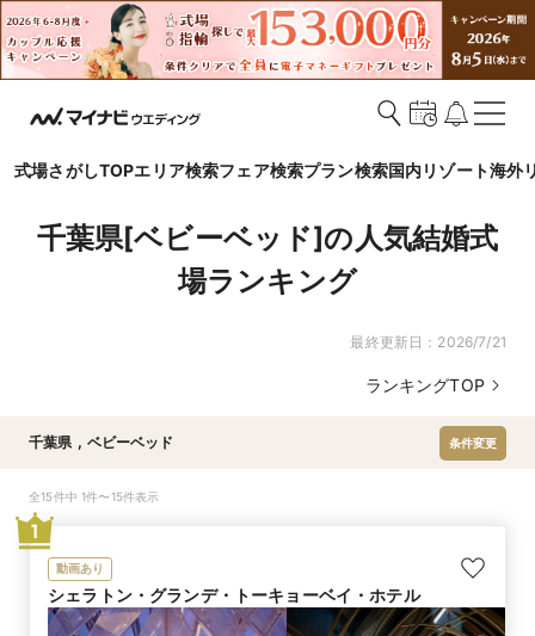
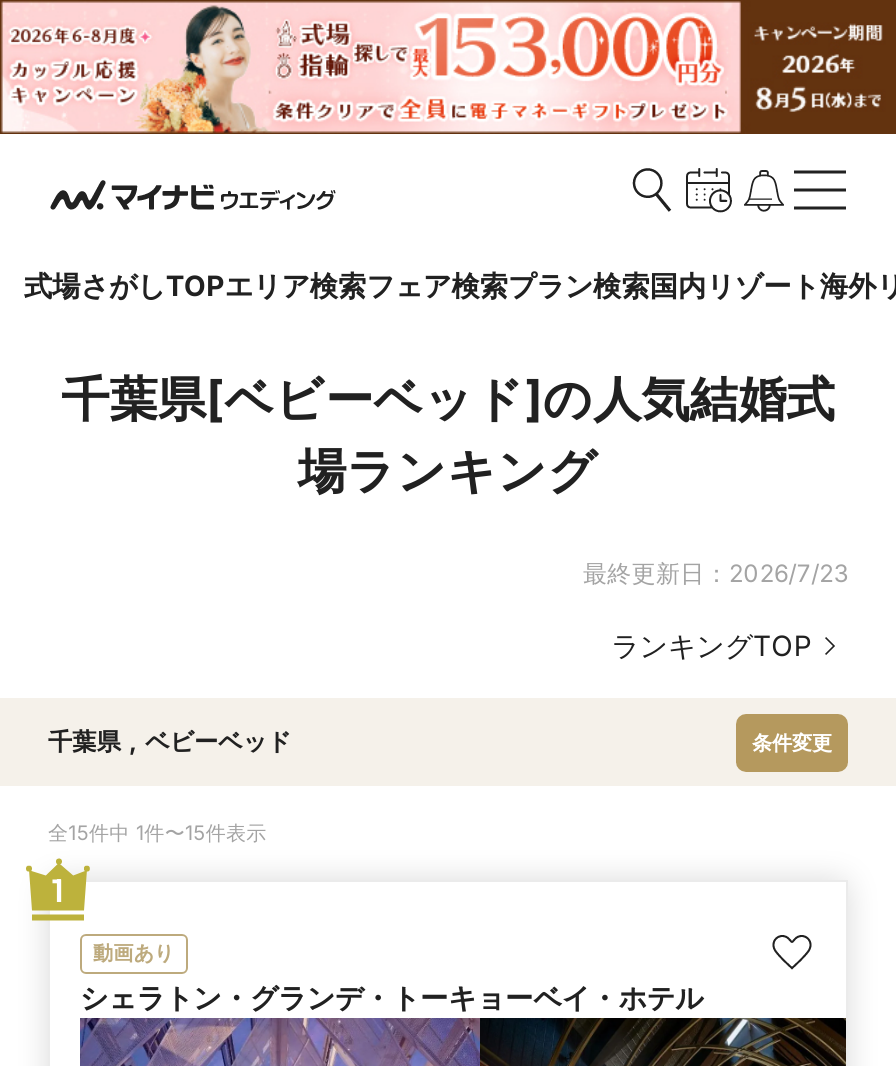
- 最終更新日：2026/7/21
+ 最終更新日：2026/7/23
